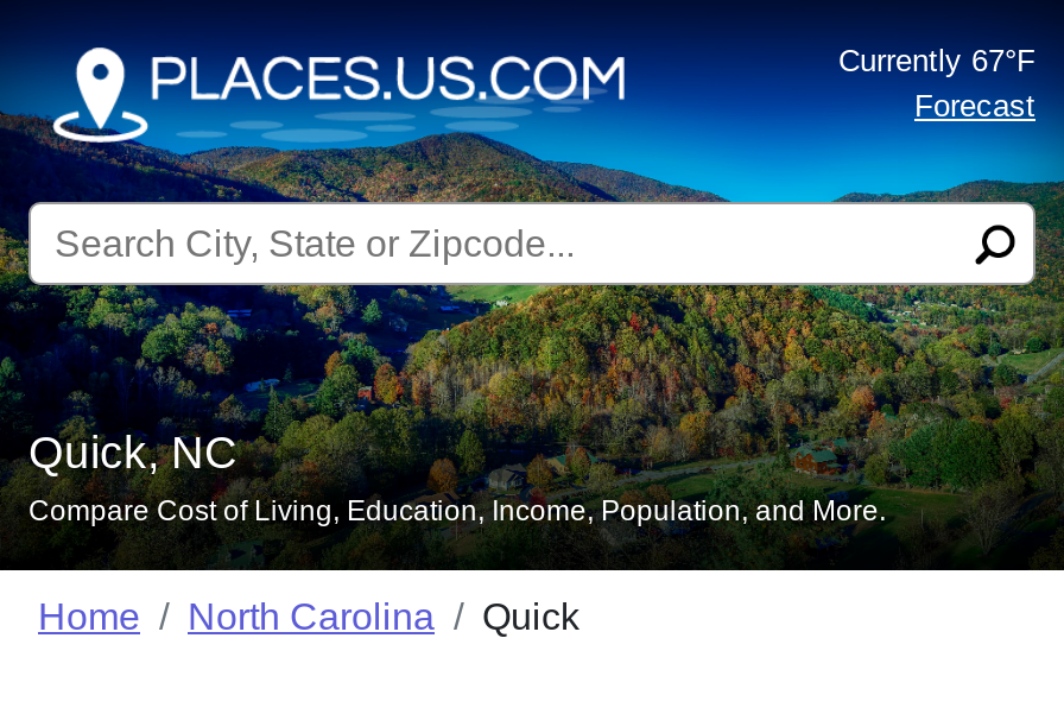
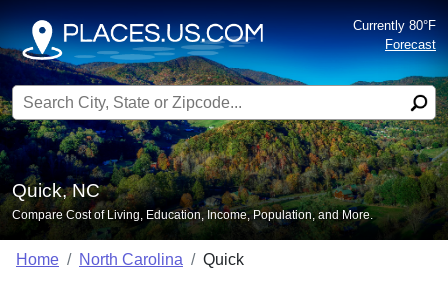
- Currently 67°F
+ Currently 80°F
